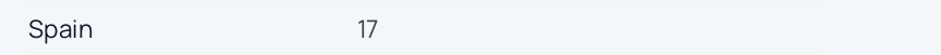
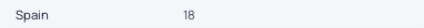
- 17
+ 18
